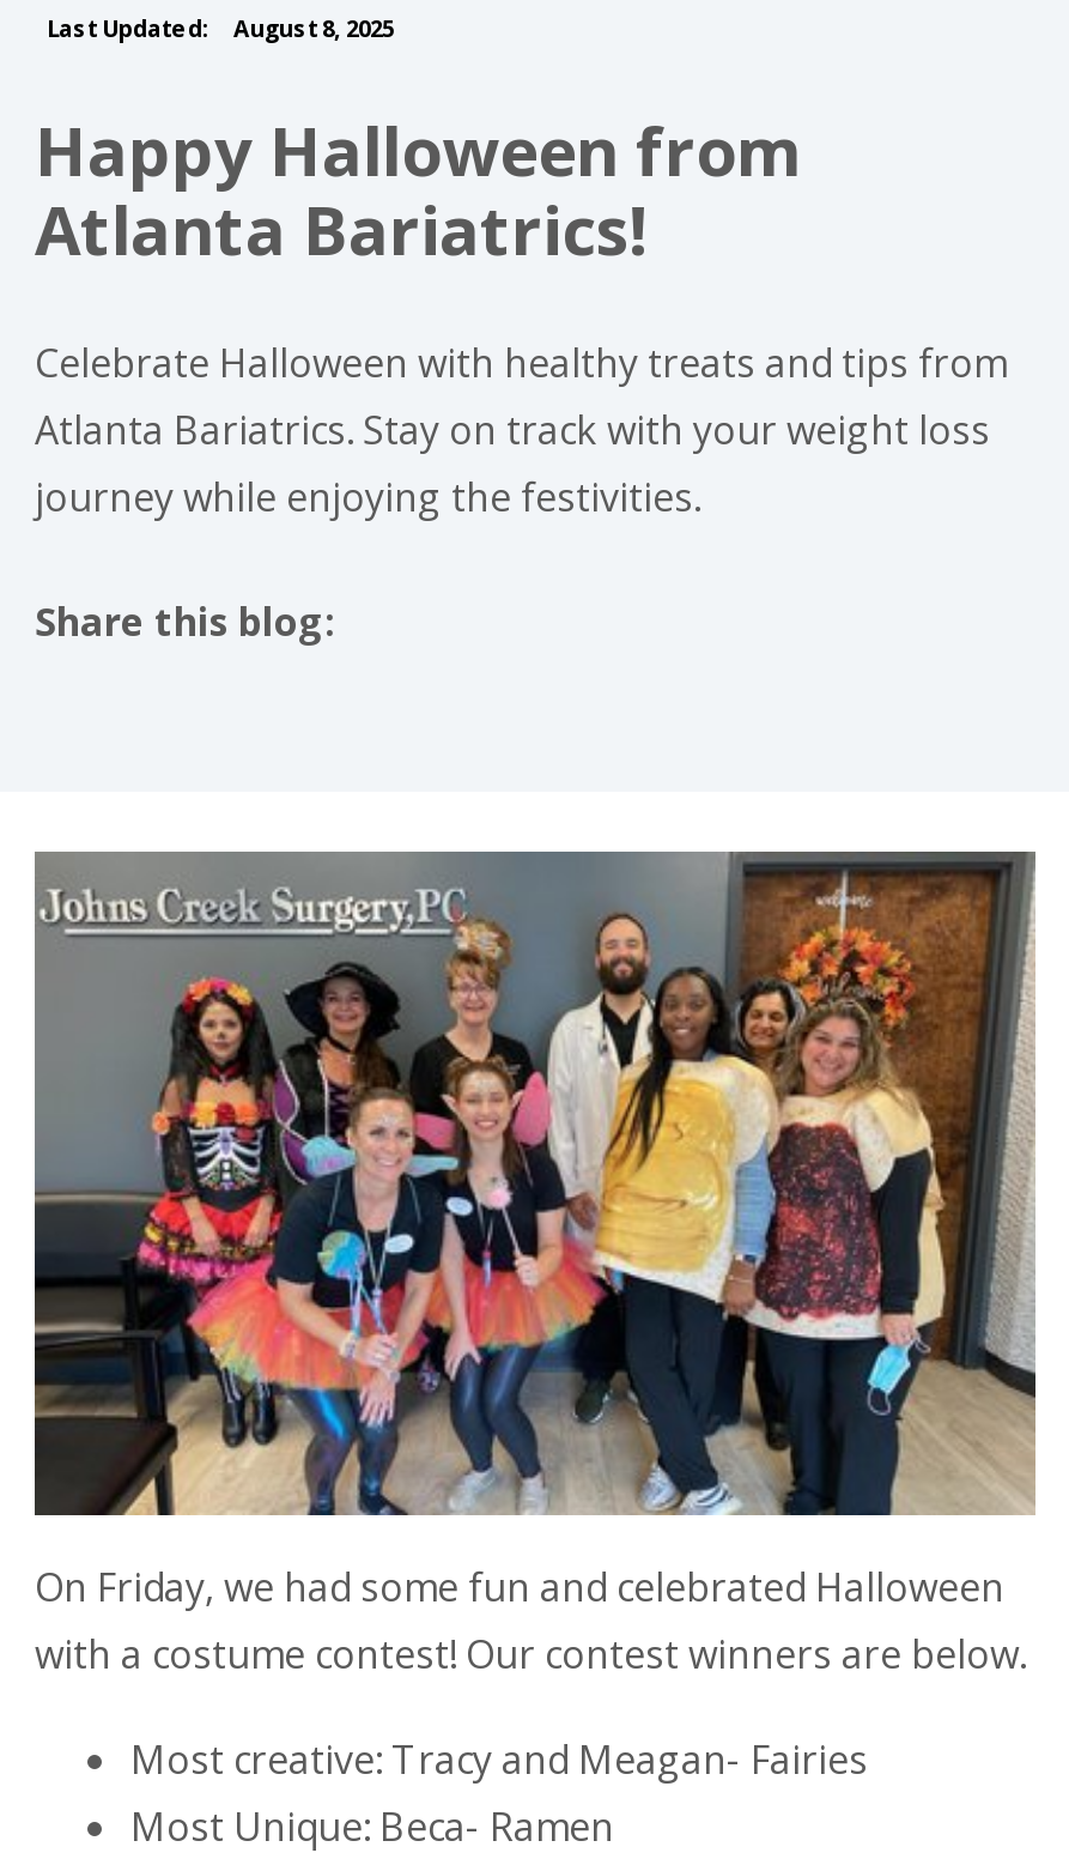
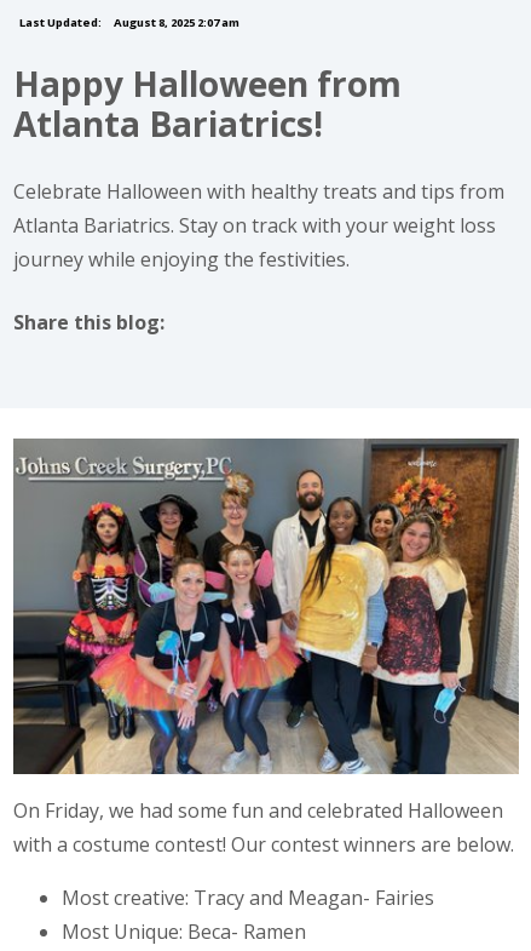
- Last Updated: August 8, 2025
+ Last Updated: August 8, 2025 2:07 am
